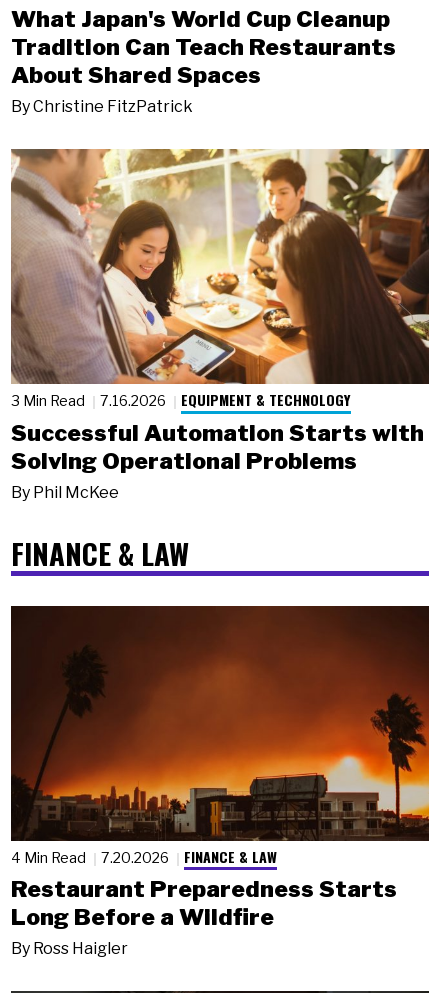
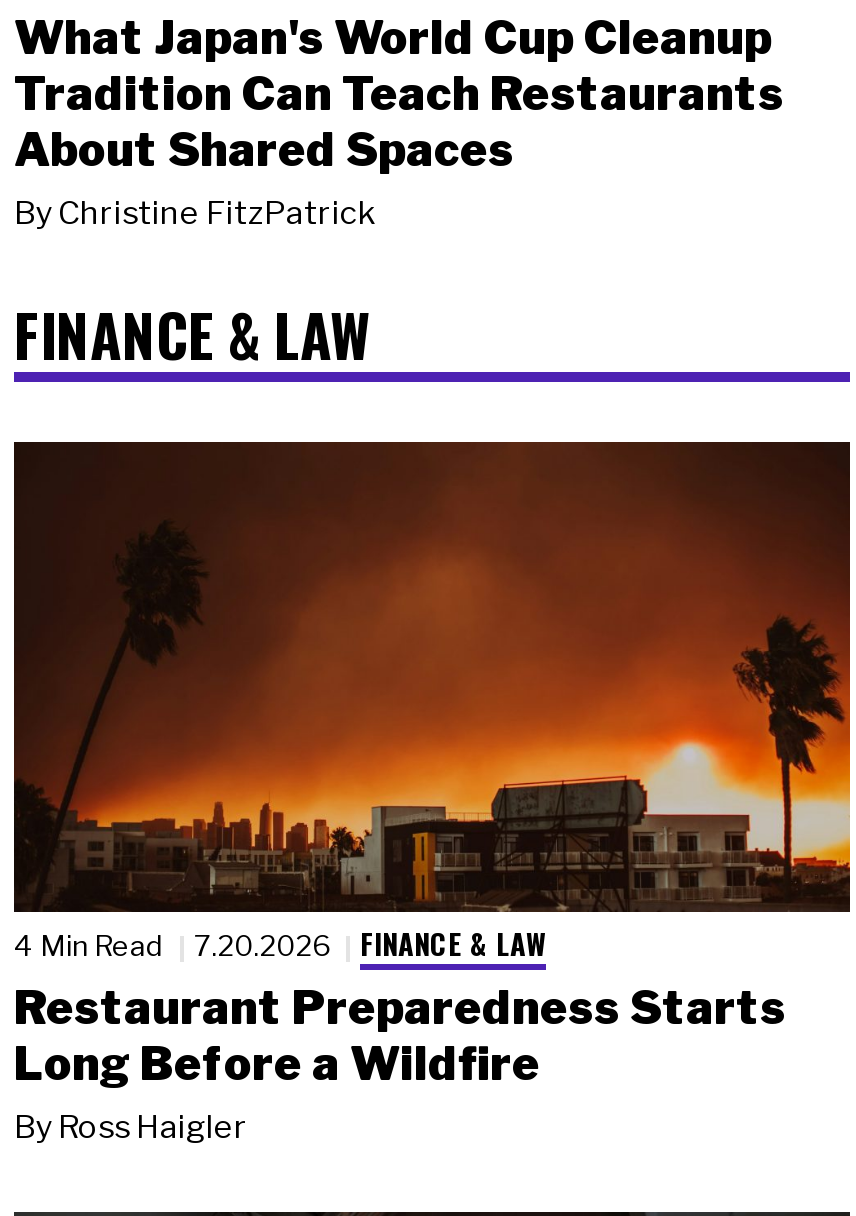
- [image]
- 3 Min Read
- 7.16.2026
- EQUIPMENT & TECHNOLOGY
- Successful Automation Starts with
- Solving Operational Problems
- By Phil McKee
